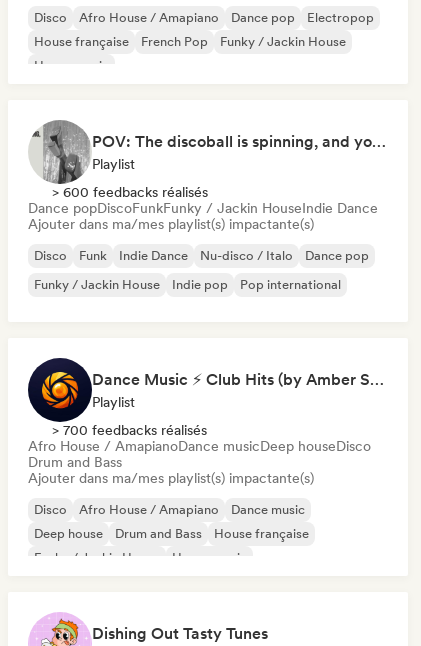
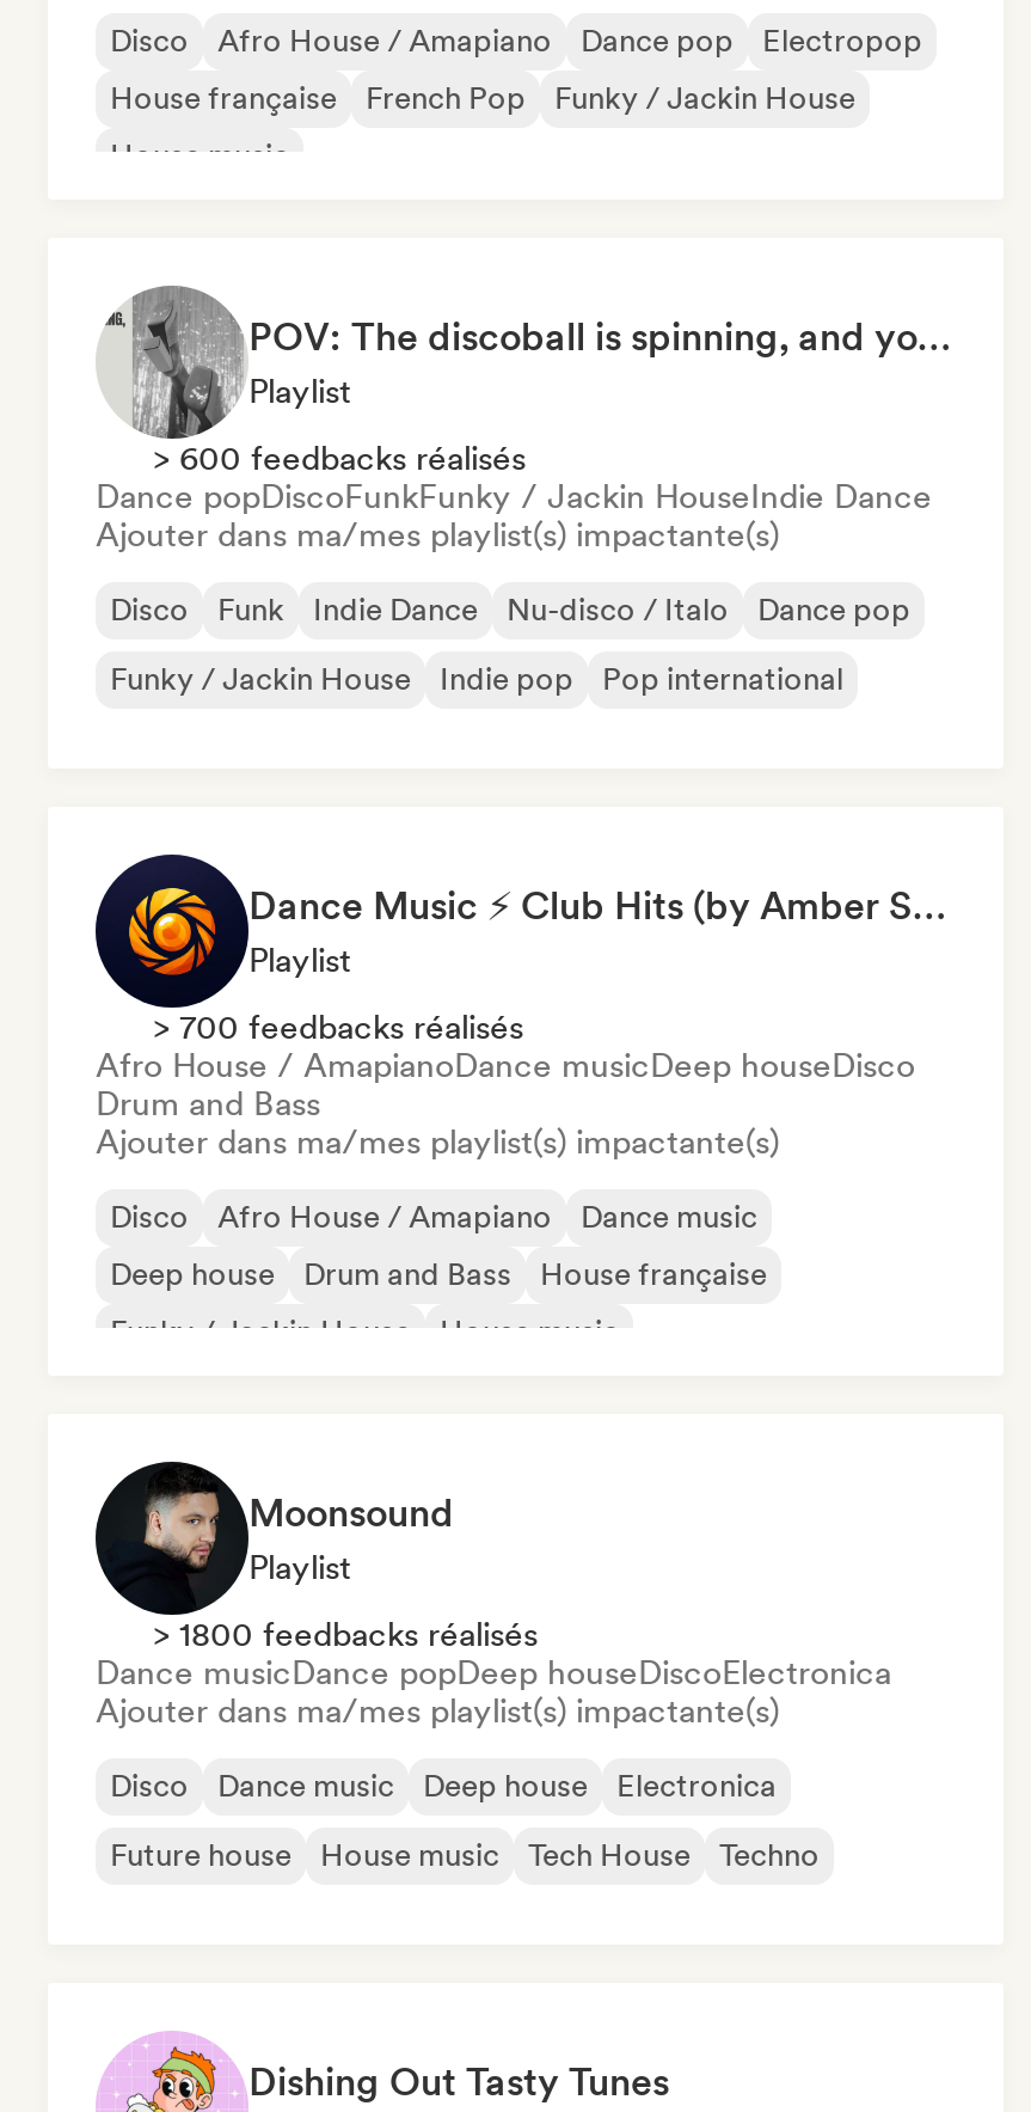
+ [image]
+ Moonsound
+ Playlist
+ > 1800 feedbacks réalisés
+ Dance musicDance popDeep houseDiscoElectronica
+ Ajouter dans ma/mes playlist(s) impactante(s)
+ Disco
+ Dance music
+ Deep house
+ Electronica
+ Future house
+ House music
+ Tech House
+ Techno
